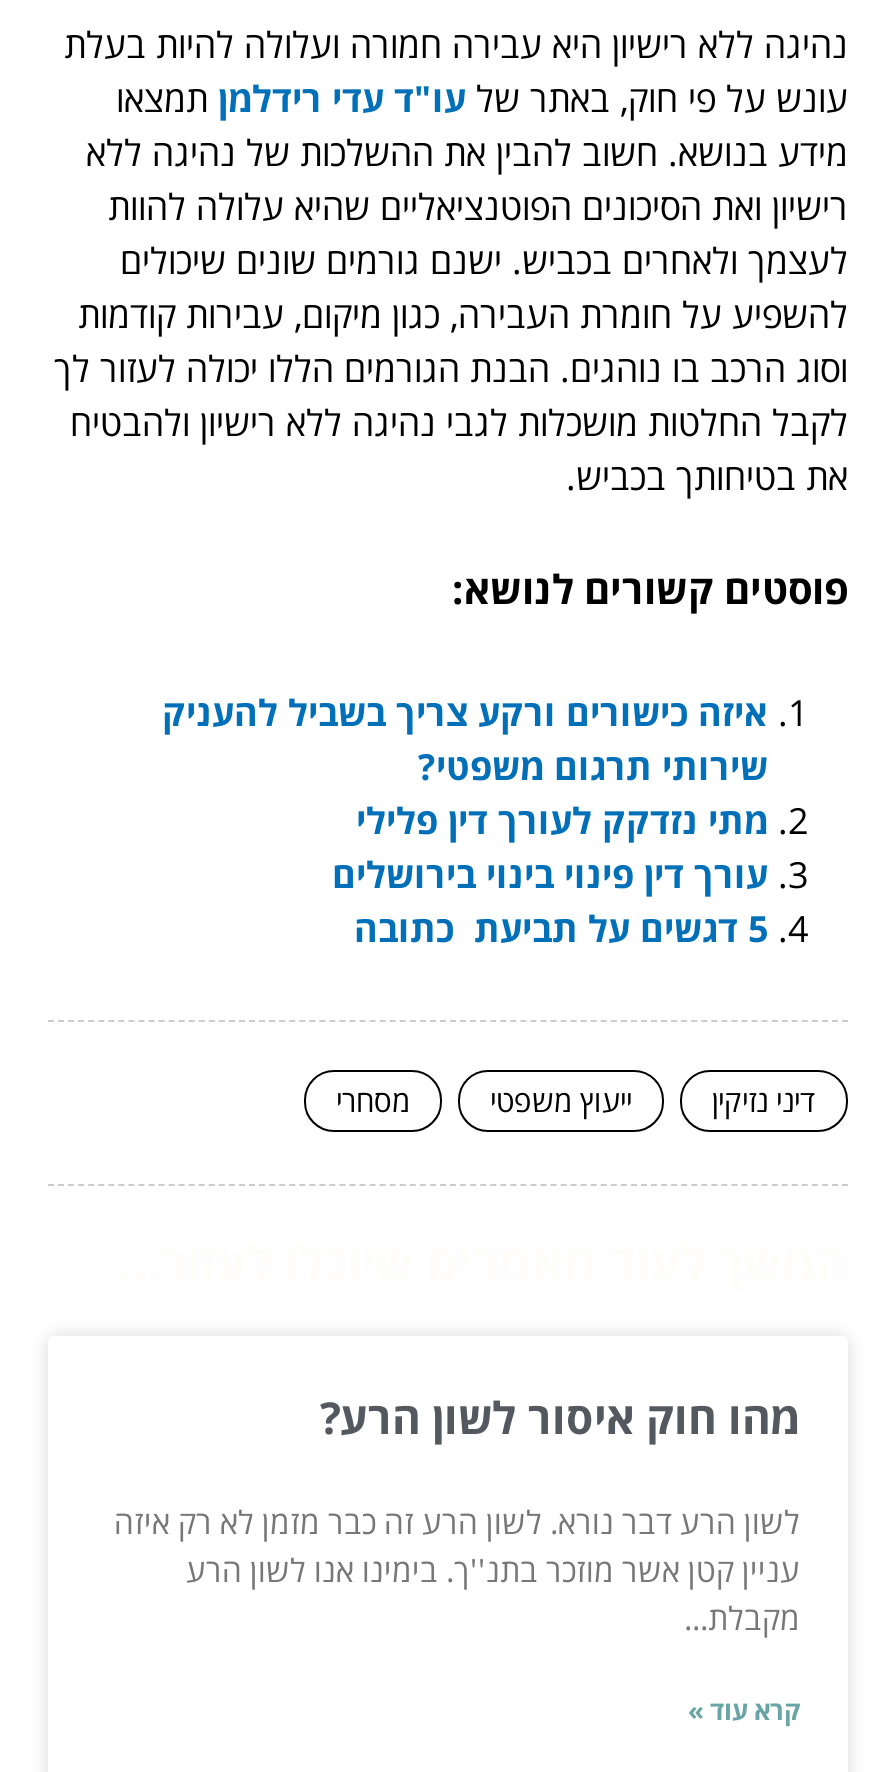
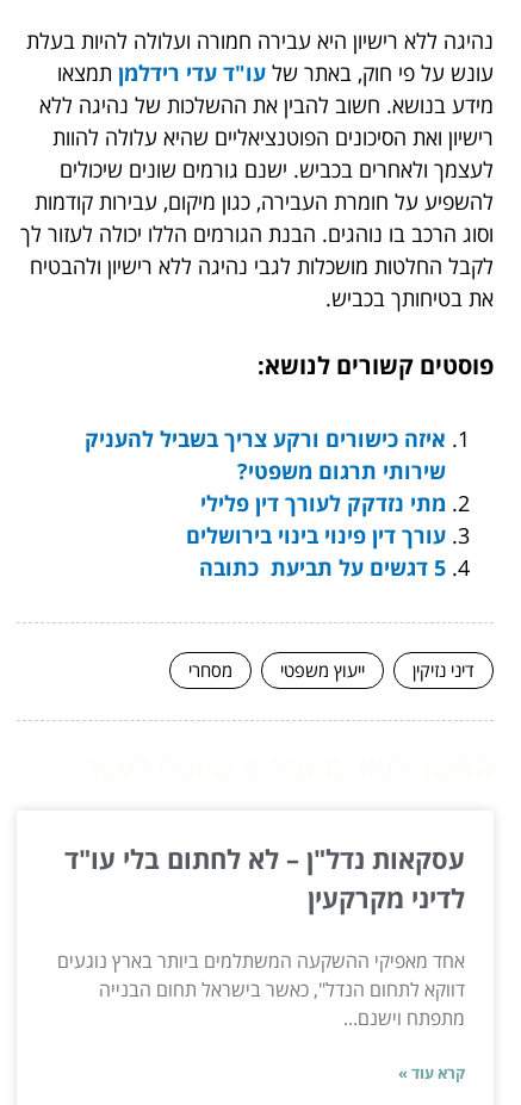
- מהו חוק איסור לשון הרע?
+ עסקאות נדל"ן – לא לחתום בלי עו"ד
+ לדיני מקרקעין

- לשון הרע דבר נורא. לשון הרע זה כבר מזמן לא רק איזה
- עניין קטן אשר מוזכר בתנ''ך. בימינו אנו לשון הרע
- מקבלת...
+ אחד מאפיקי ההשקעה המשתלמים ביותר בארץ נוגעים
+ דווקא לתחום הנדל", כאשר בישראל תחום הבנייה
+ מתפתח וישנם...
